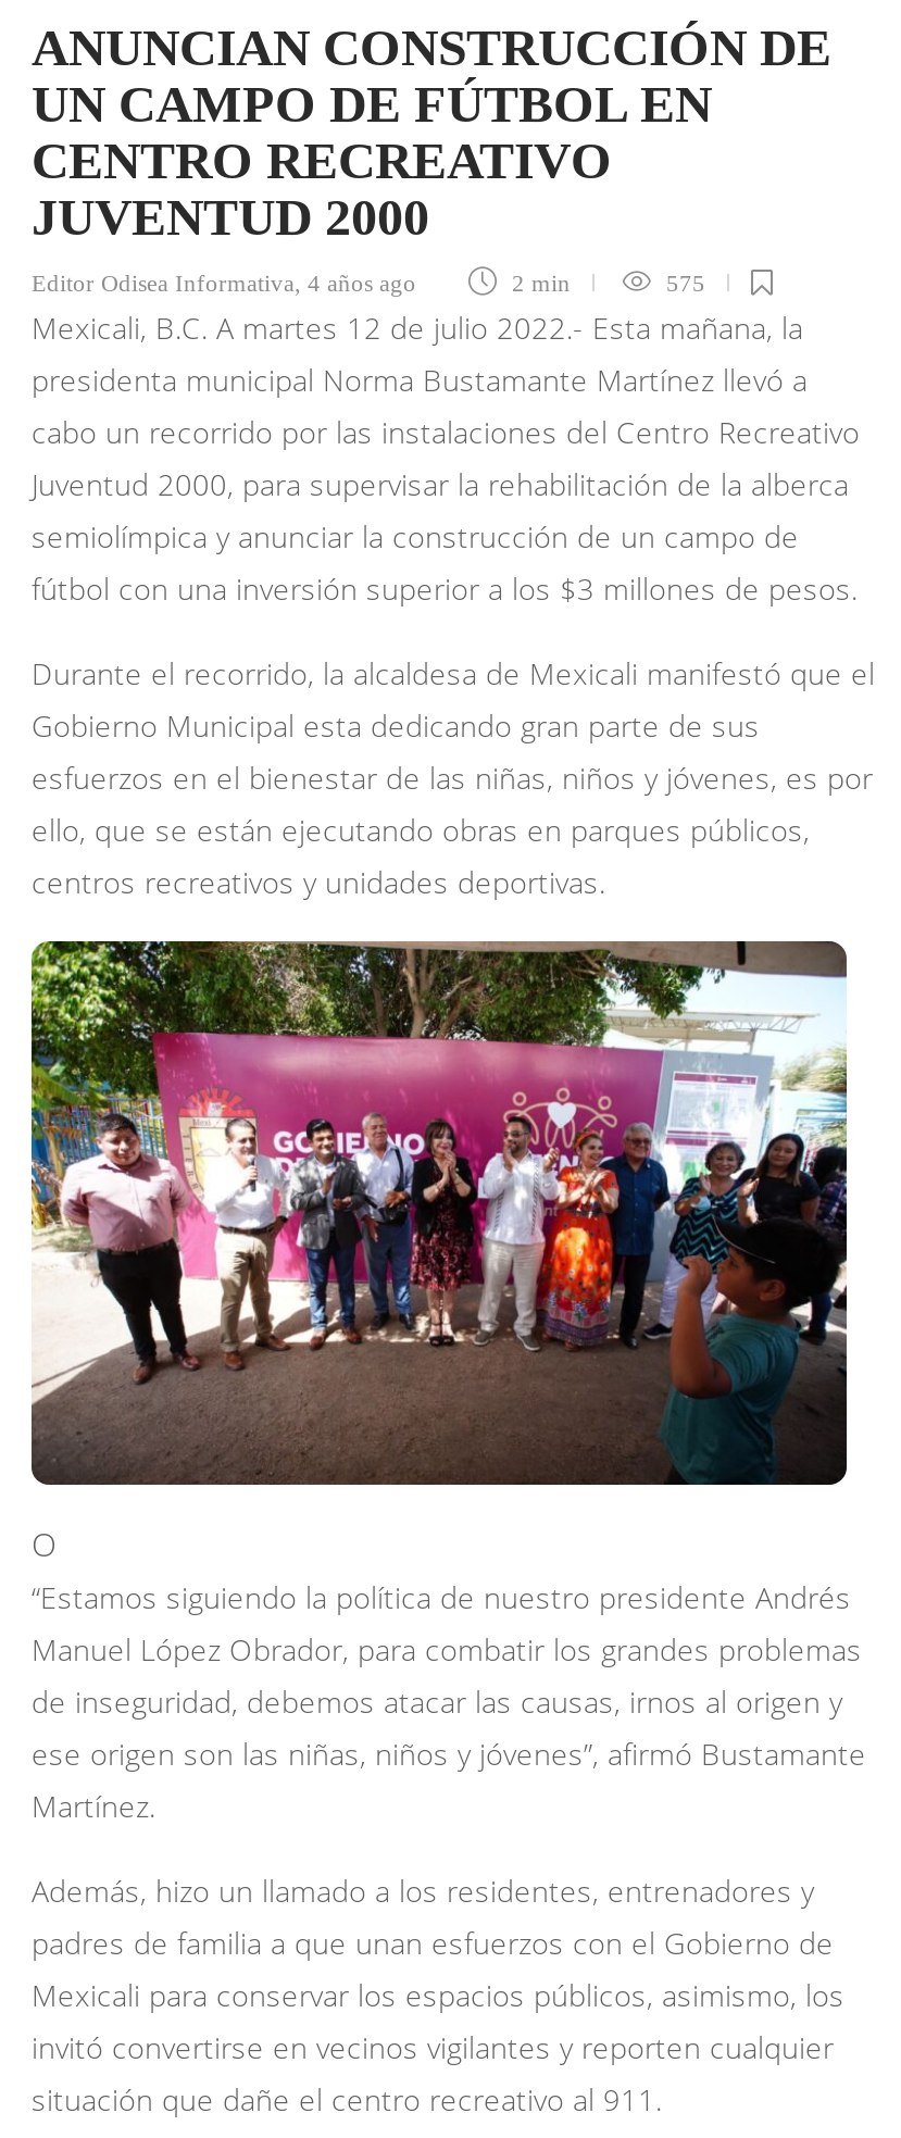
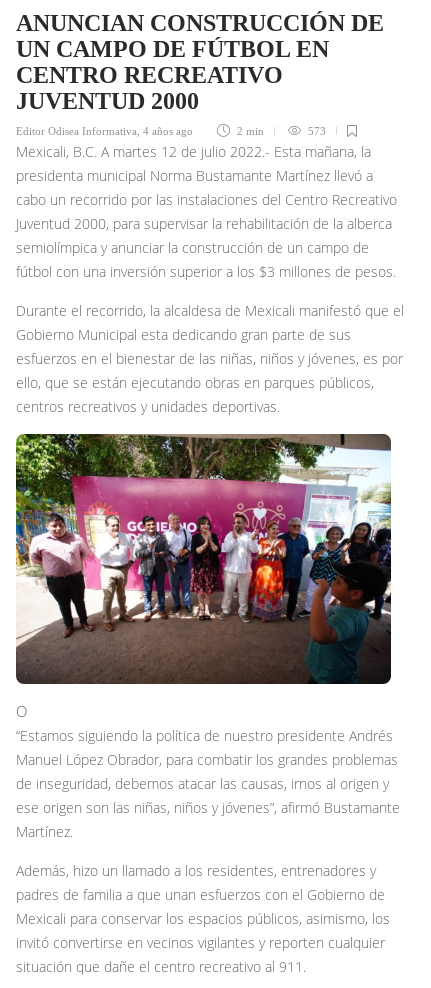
- 575
+ 573
